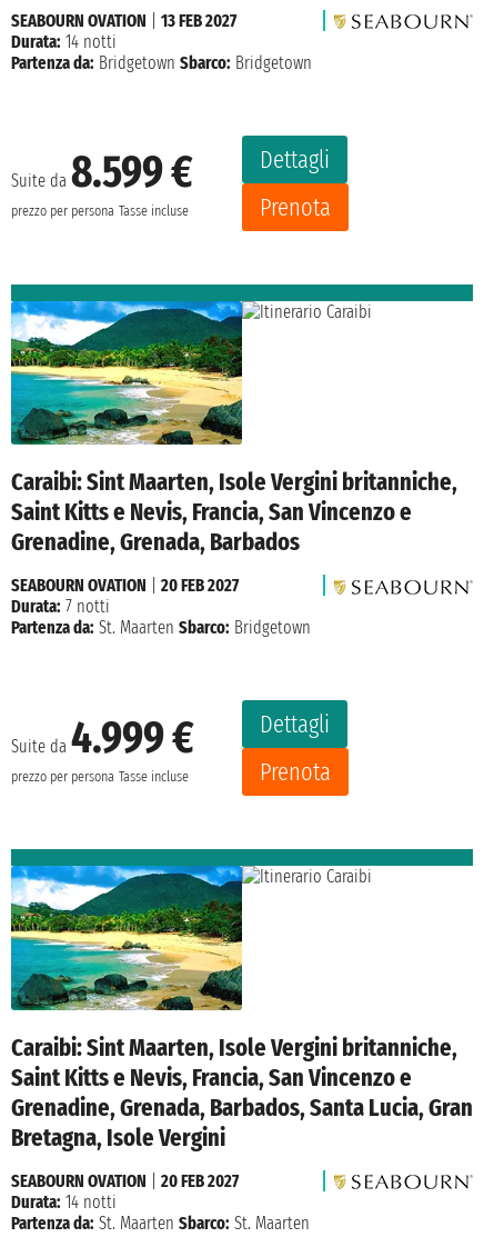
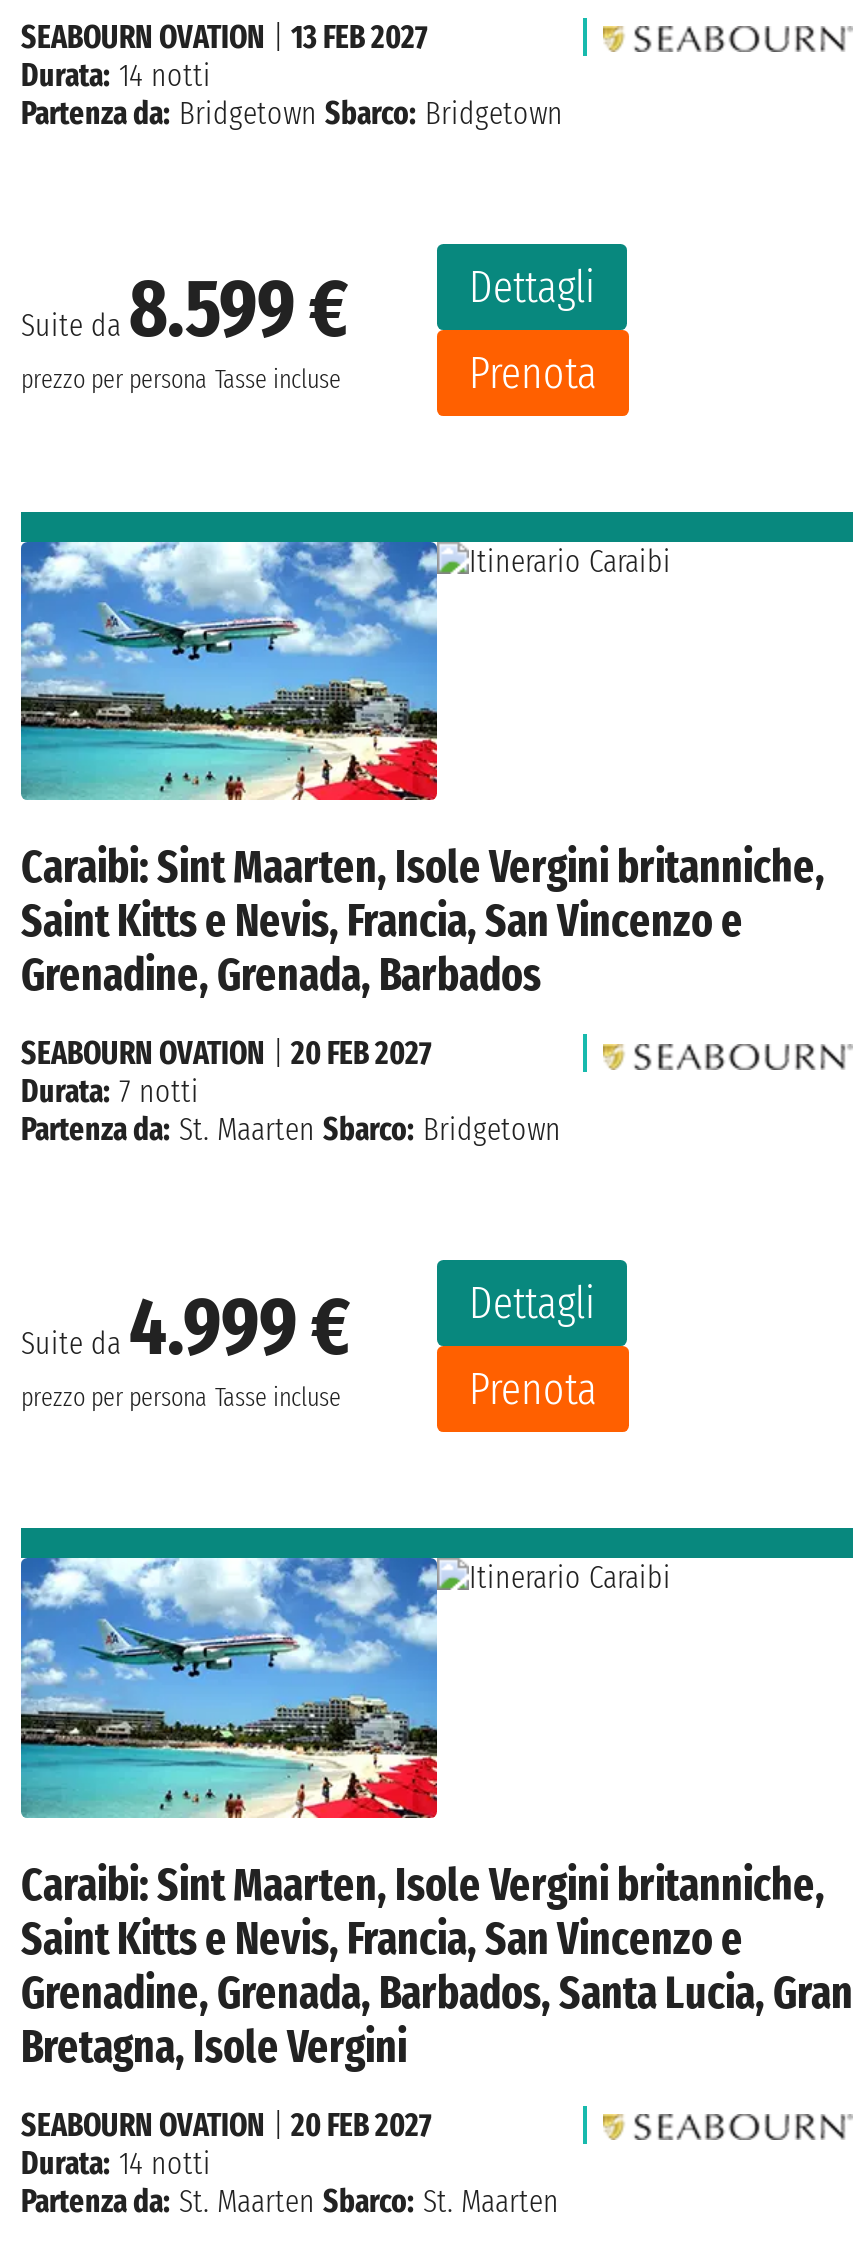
- [image]
+ [image]

- [image]
+ [image]
